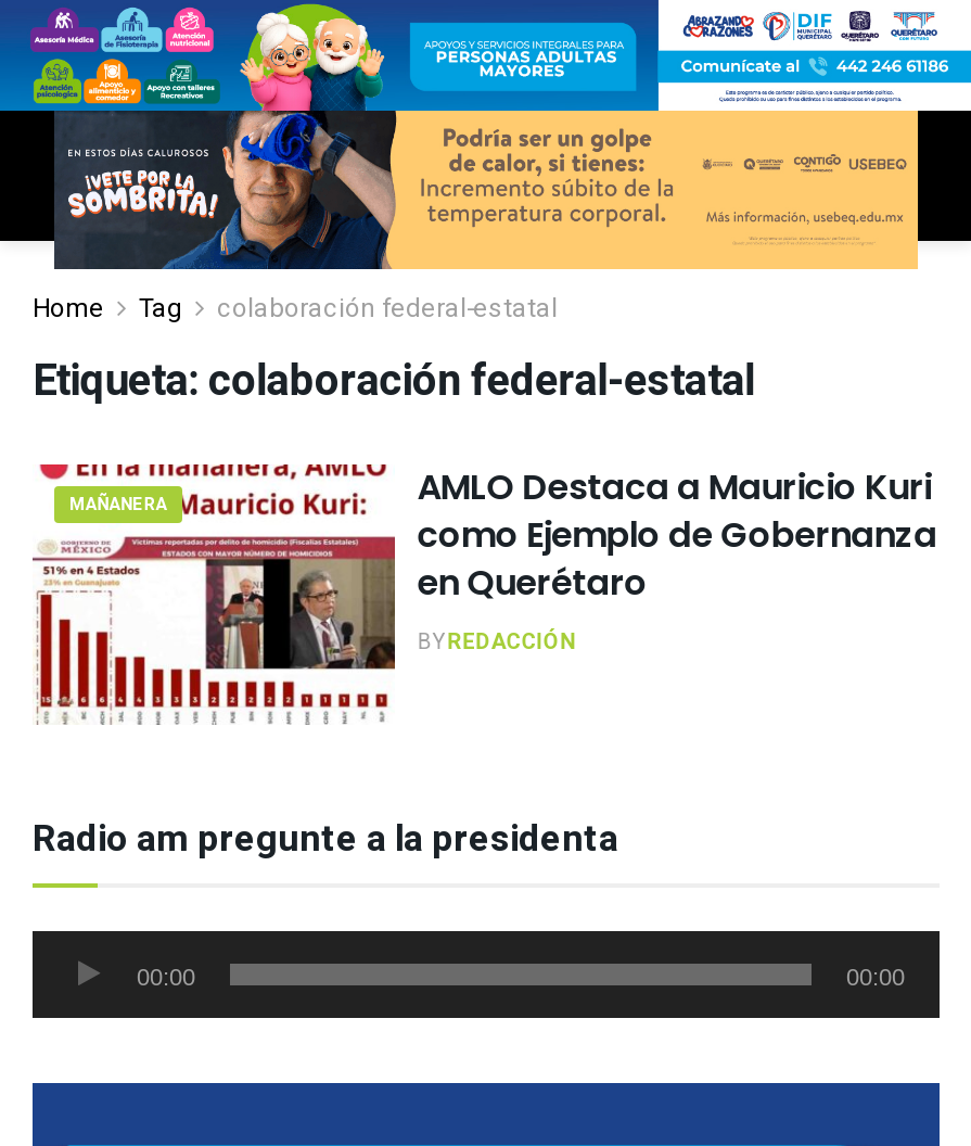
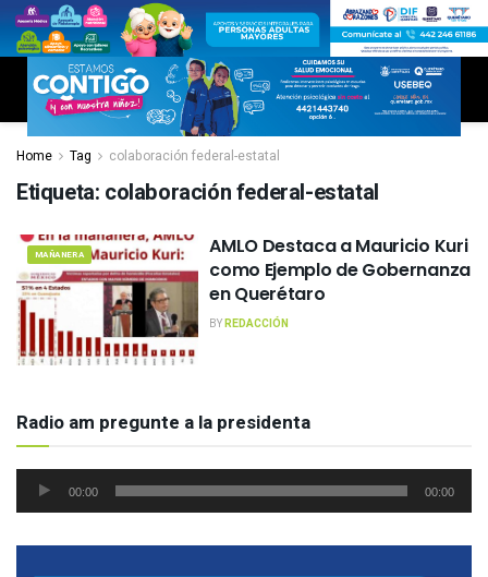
- [image]
+ [image]
